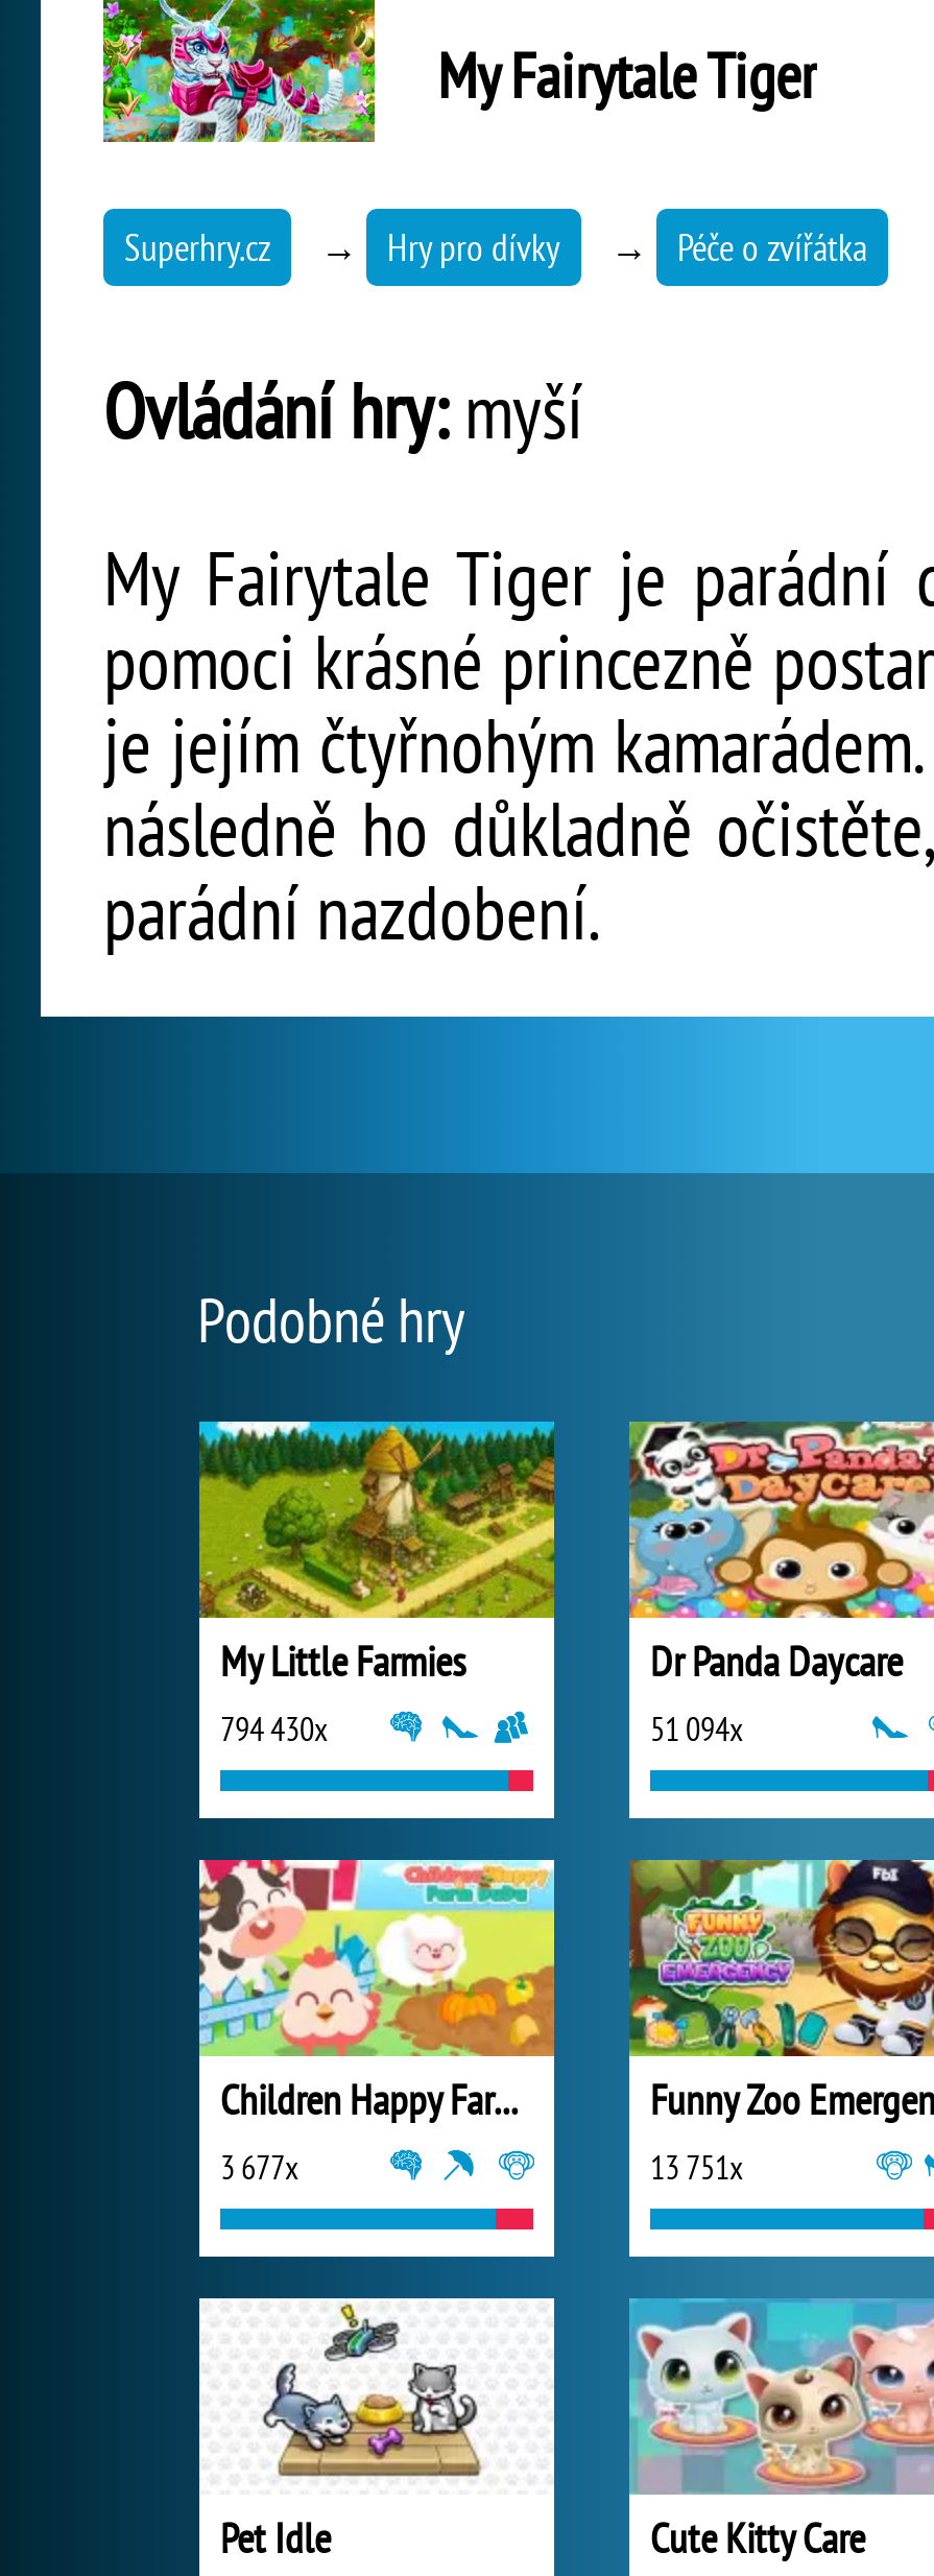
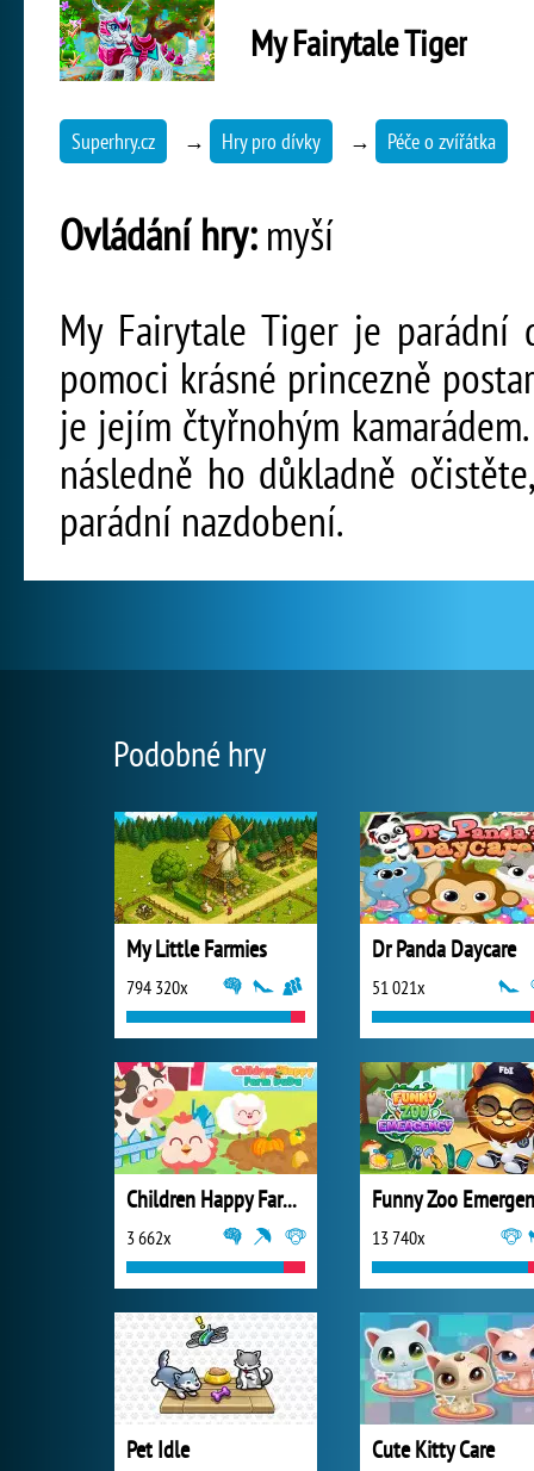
- 794 430x
+ 794 320x

- 51 094x
+ 51 021x

- 3 677x
- 13 751x
+ 3 662x
+ 13 740x
